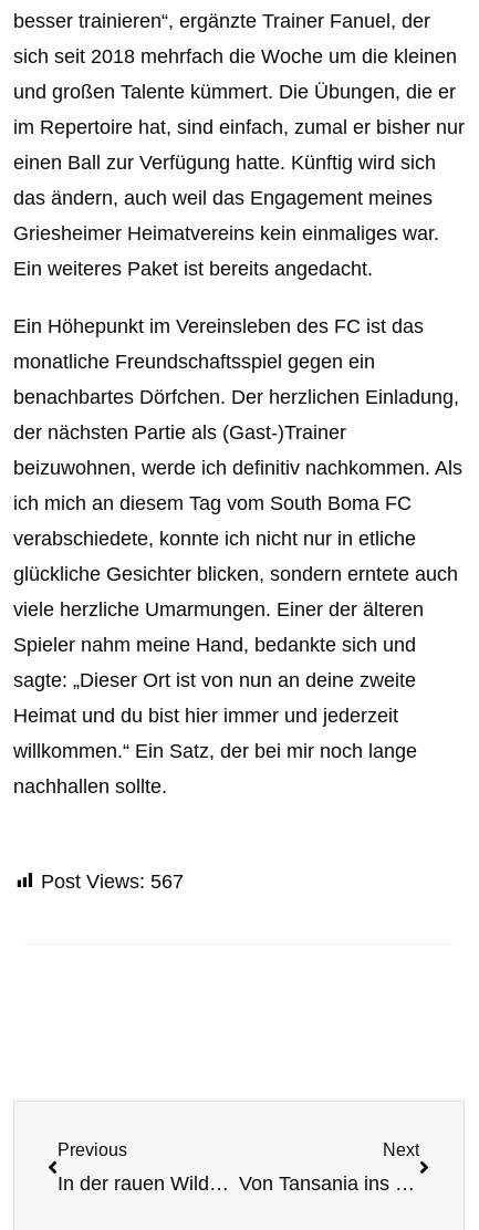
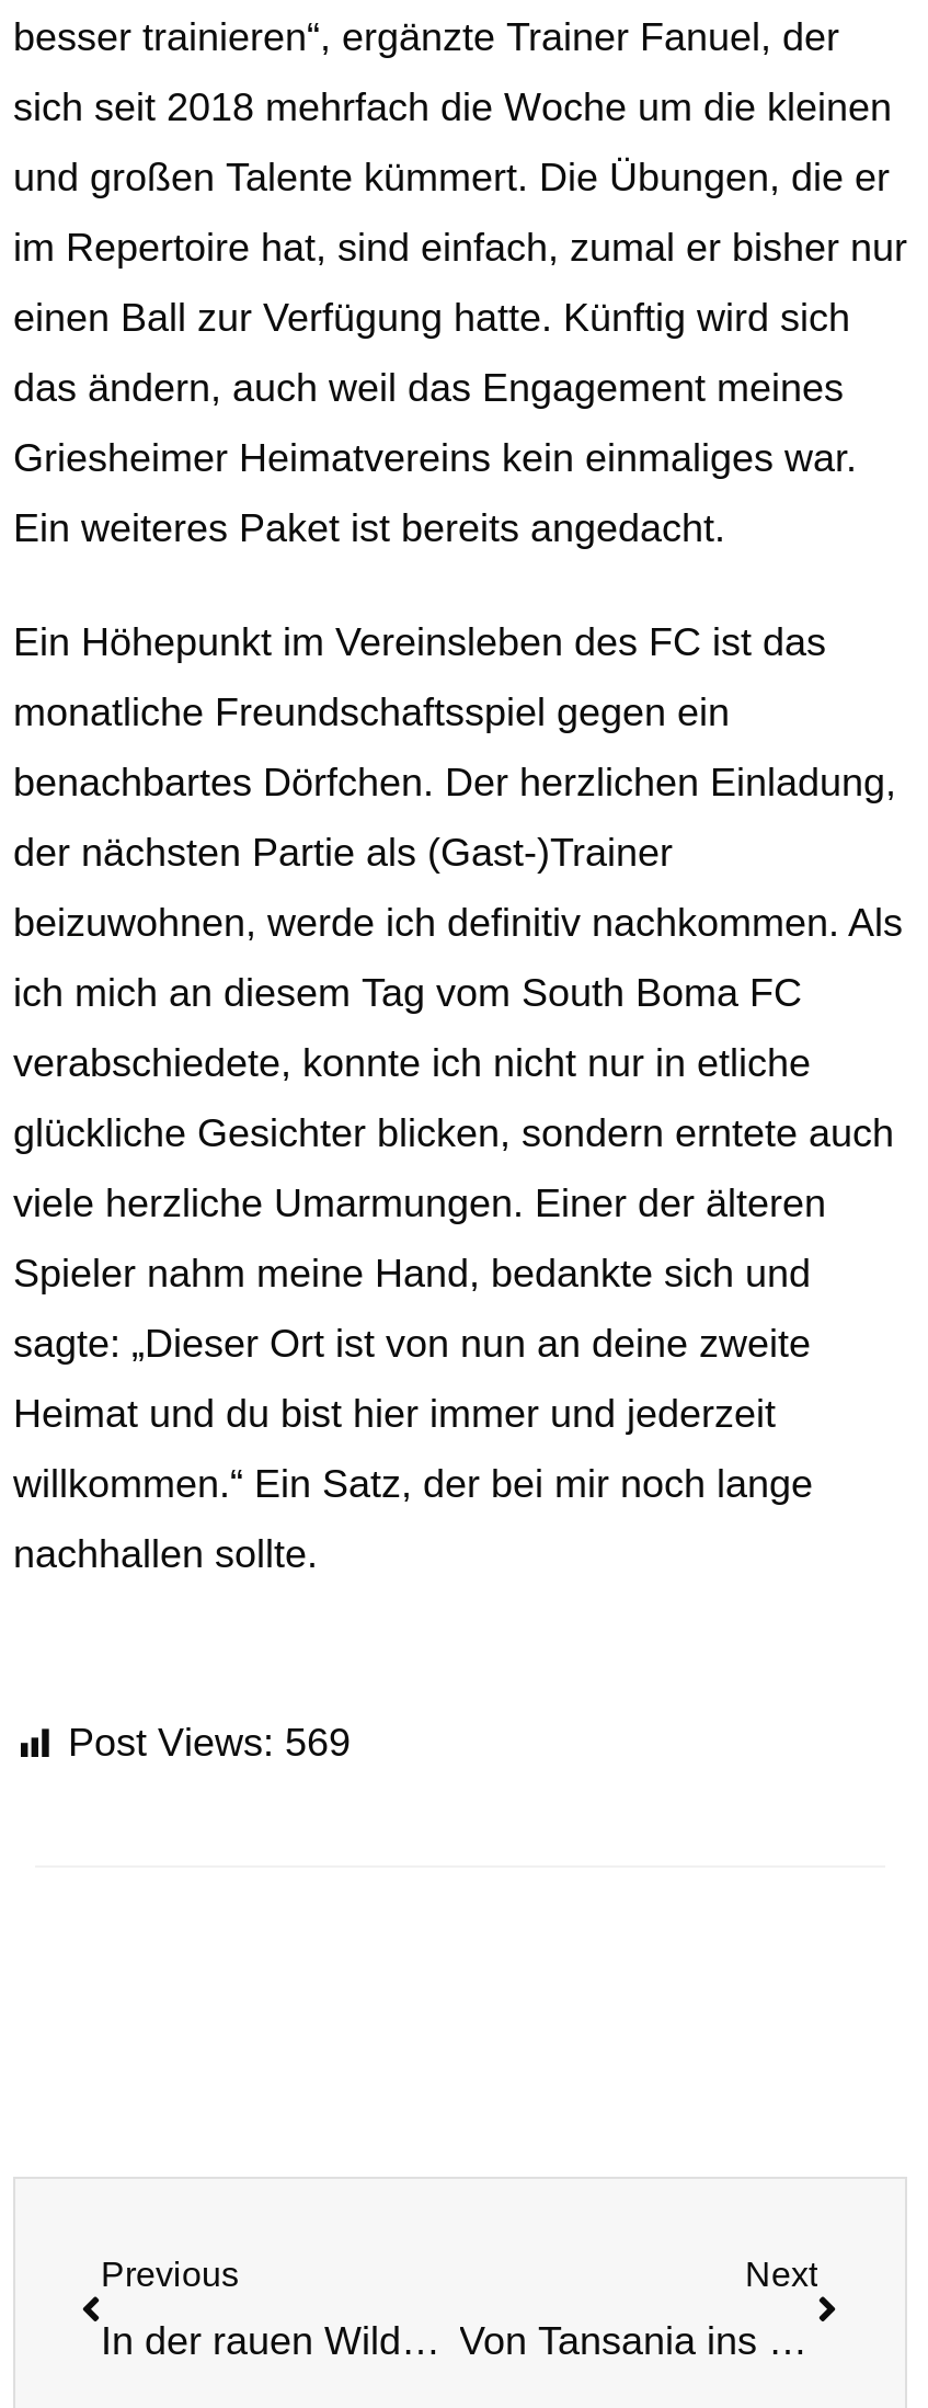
- Post Views: 567
+ Post Views: 569
